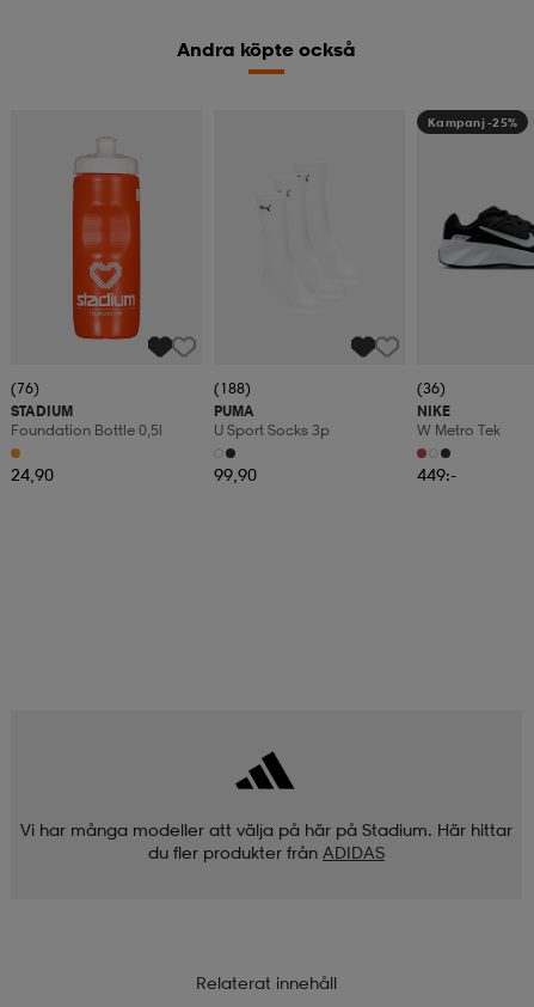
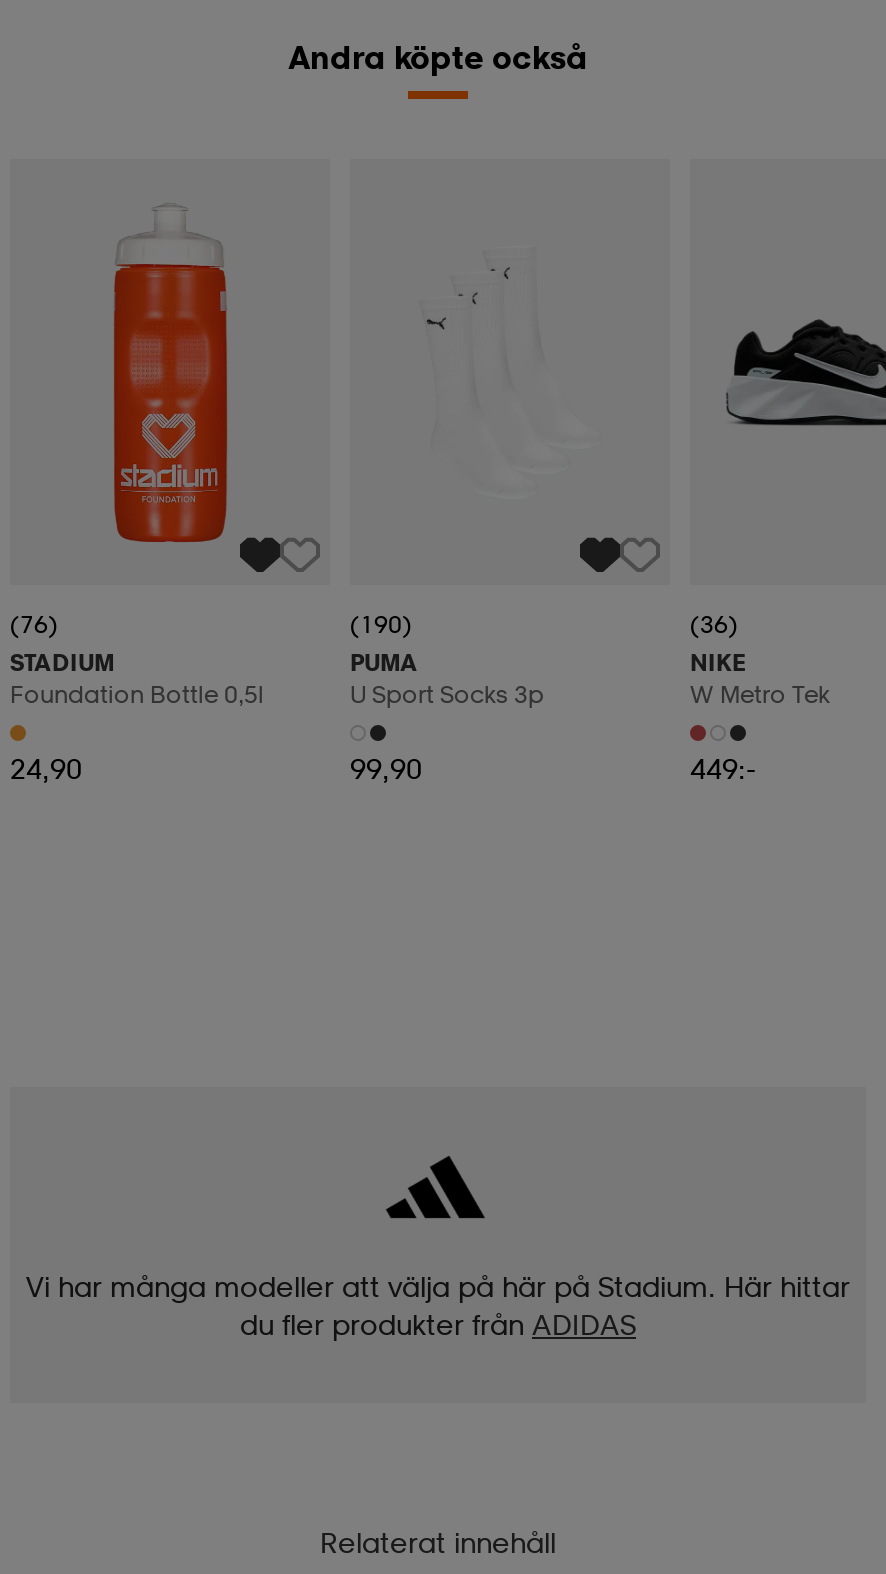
- Kampanj -25%

- (188)
+ (190)
